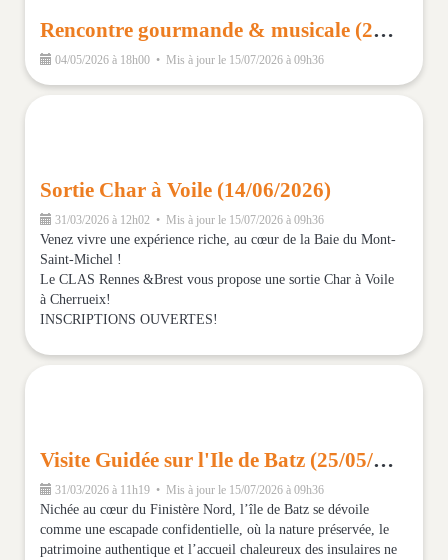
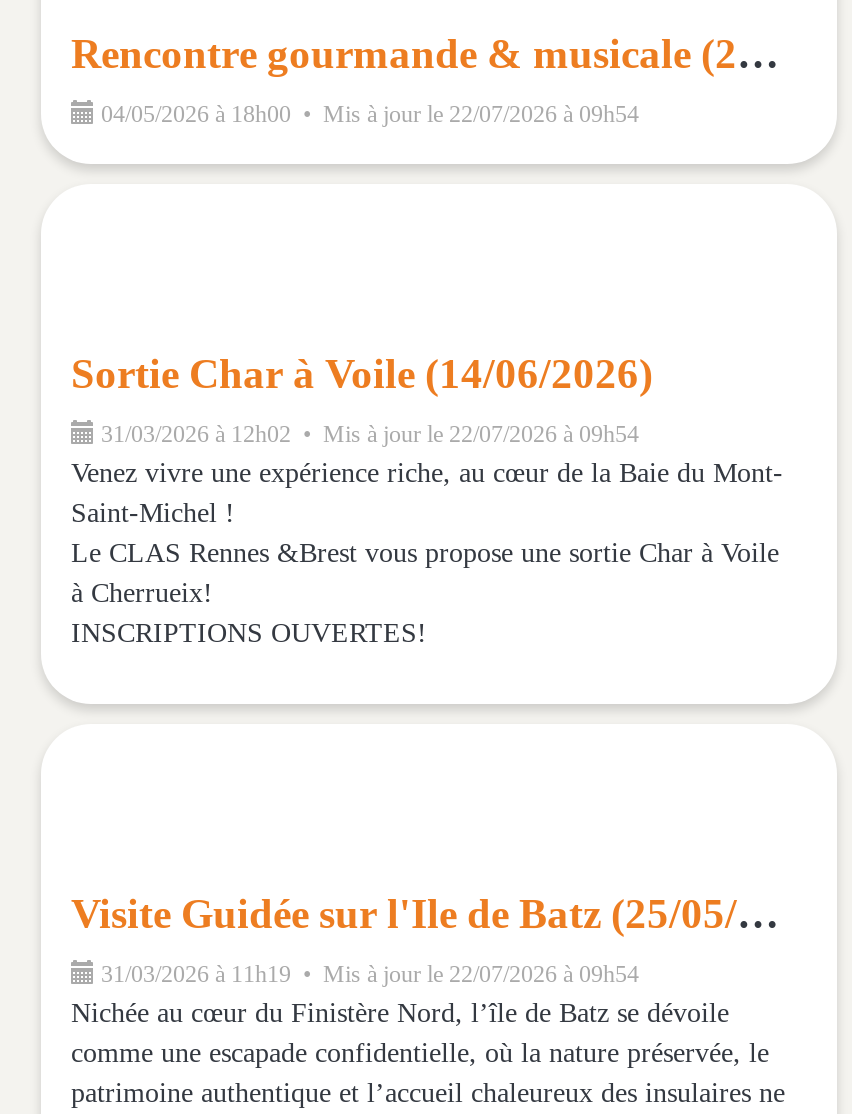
- 04/05/2026 à 18h00 • Mis à jour le 15/07/2026 à 09h36
+ 04/05/2026 à 18h00 • Mis à jour le 22/07/2026 à 09h54

- 31/03/2026 à 12h02 • Mis à jour le 15/07/2026 à 09h36
+ 31/03/2026 à 12h02 • Mis à jour le 22/07/2026 à 09h54

- 31/03/2026 à 11h19 • Mis à jour le 15/07/2026 à 09h36
+ 31/03/2026 à 11h19 • Mis à jour le 22/07/2026 à 09h54
